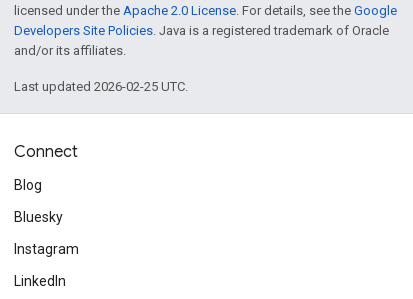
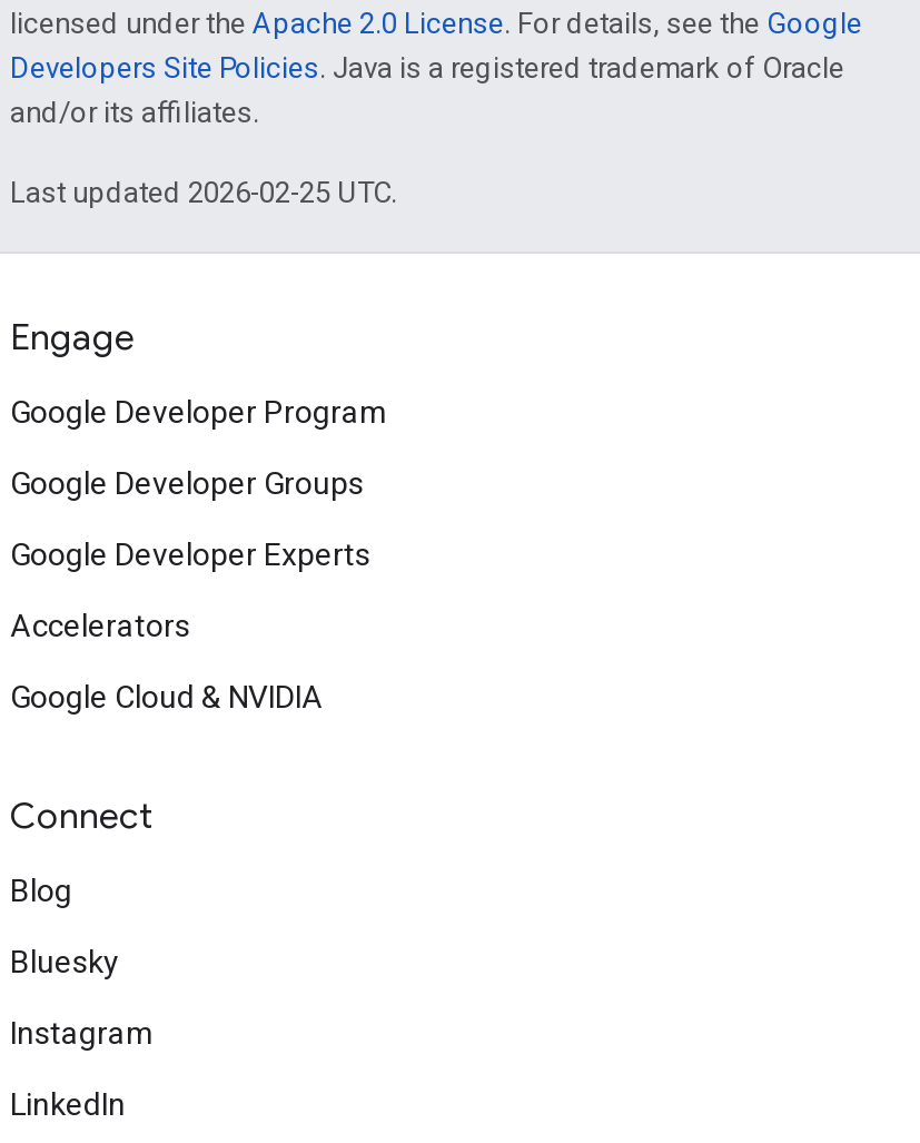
+ Engage
+ Google Developer Program
+ Google Developer Groups
+ Google Developer Experts
+ Accelerators
+ Google Cloud & NVIDIA
